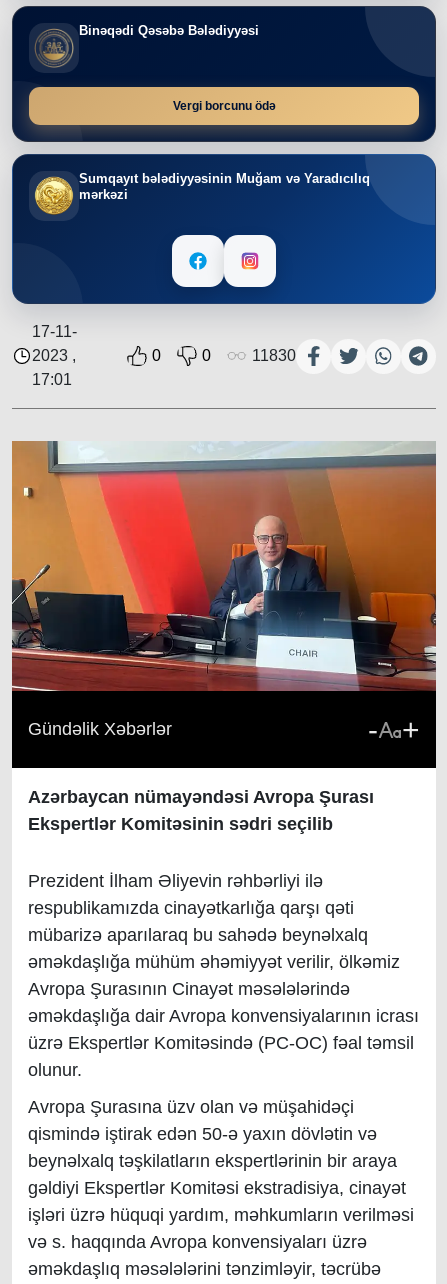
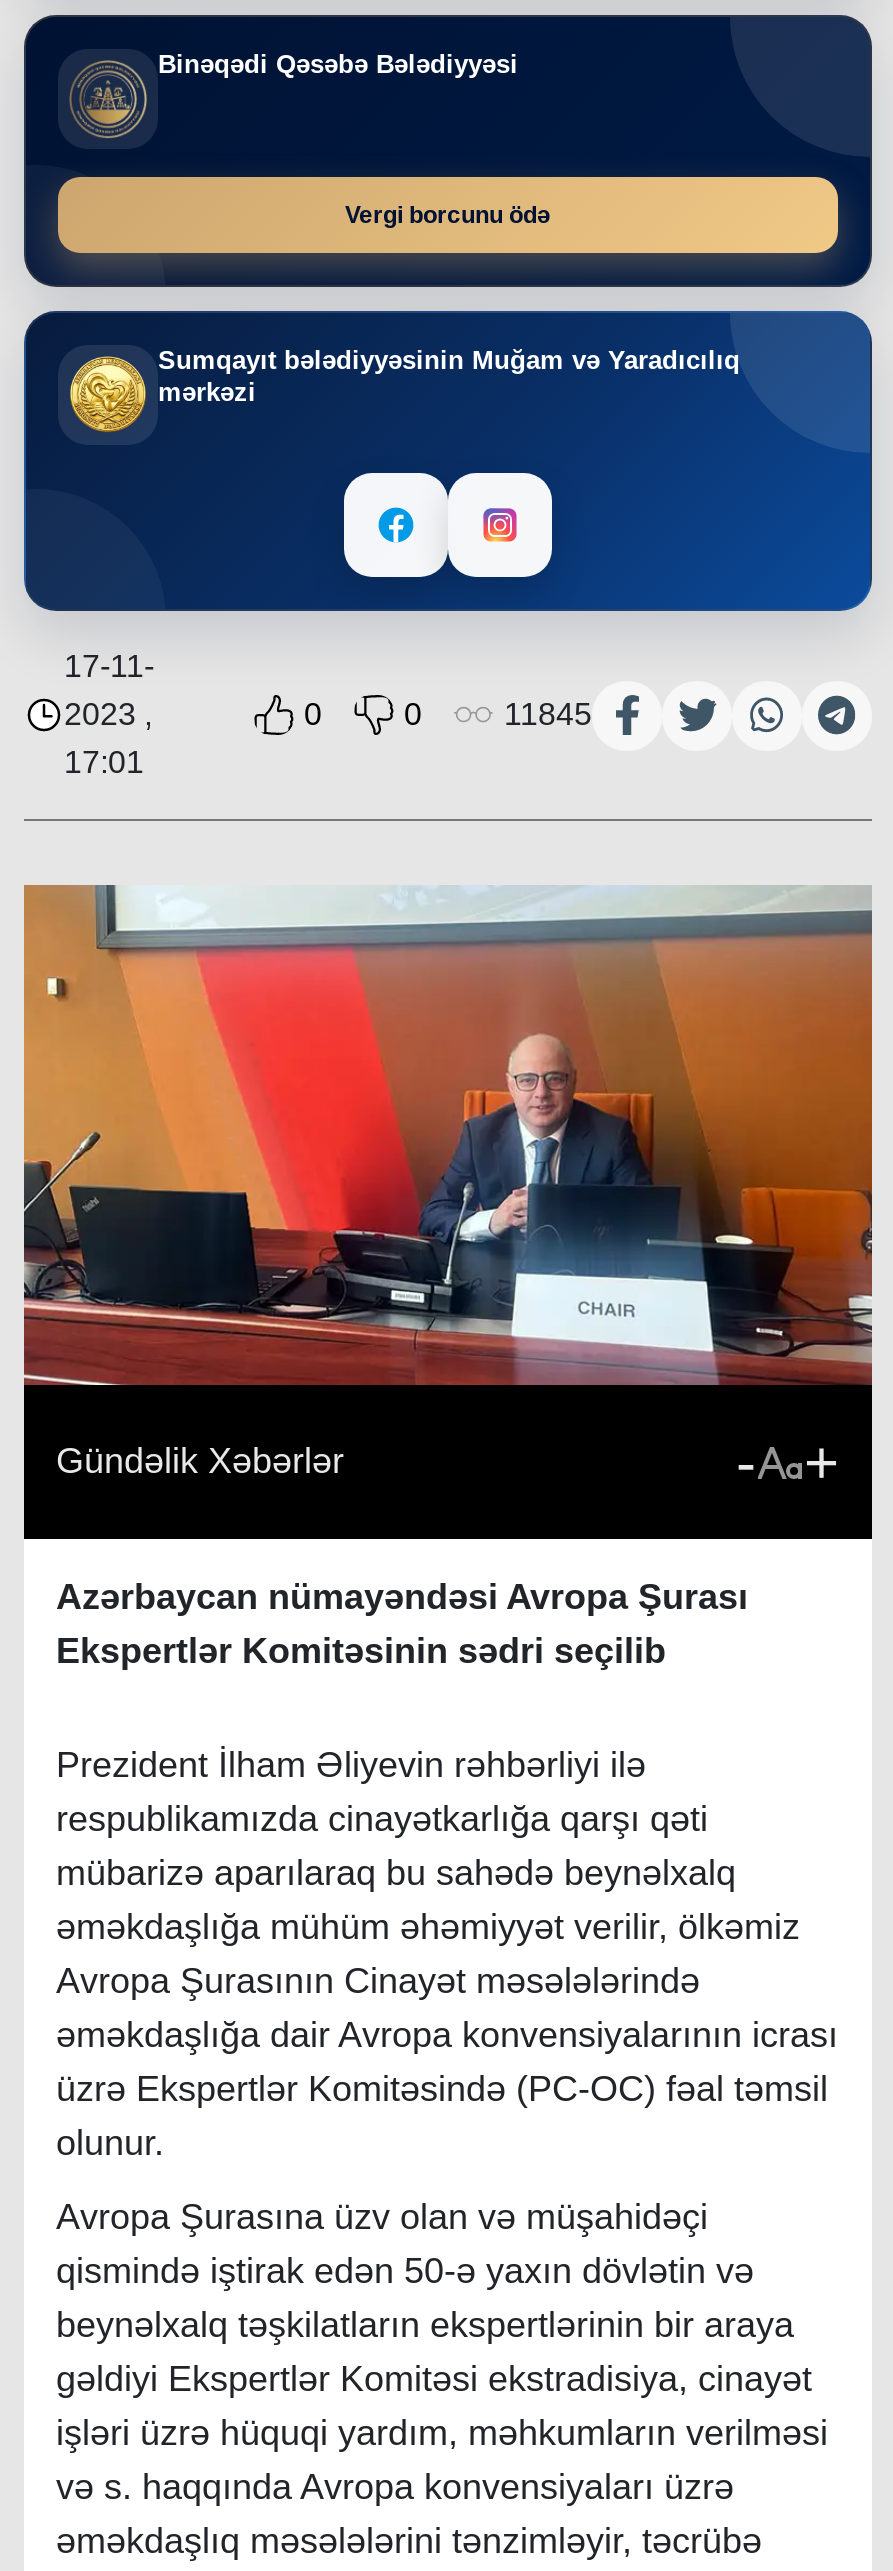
- 11830
+ 11845
